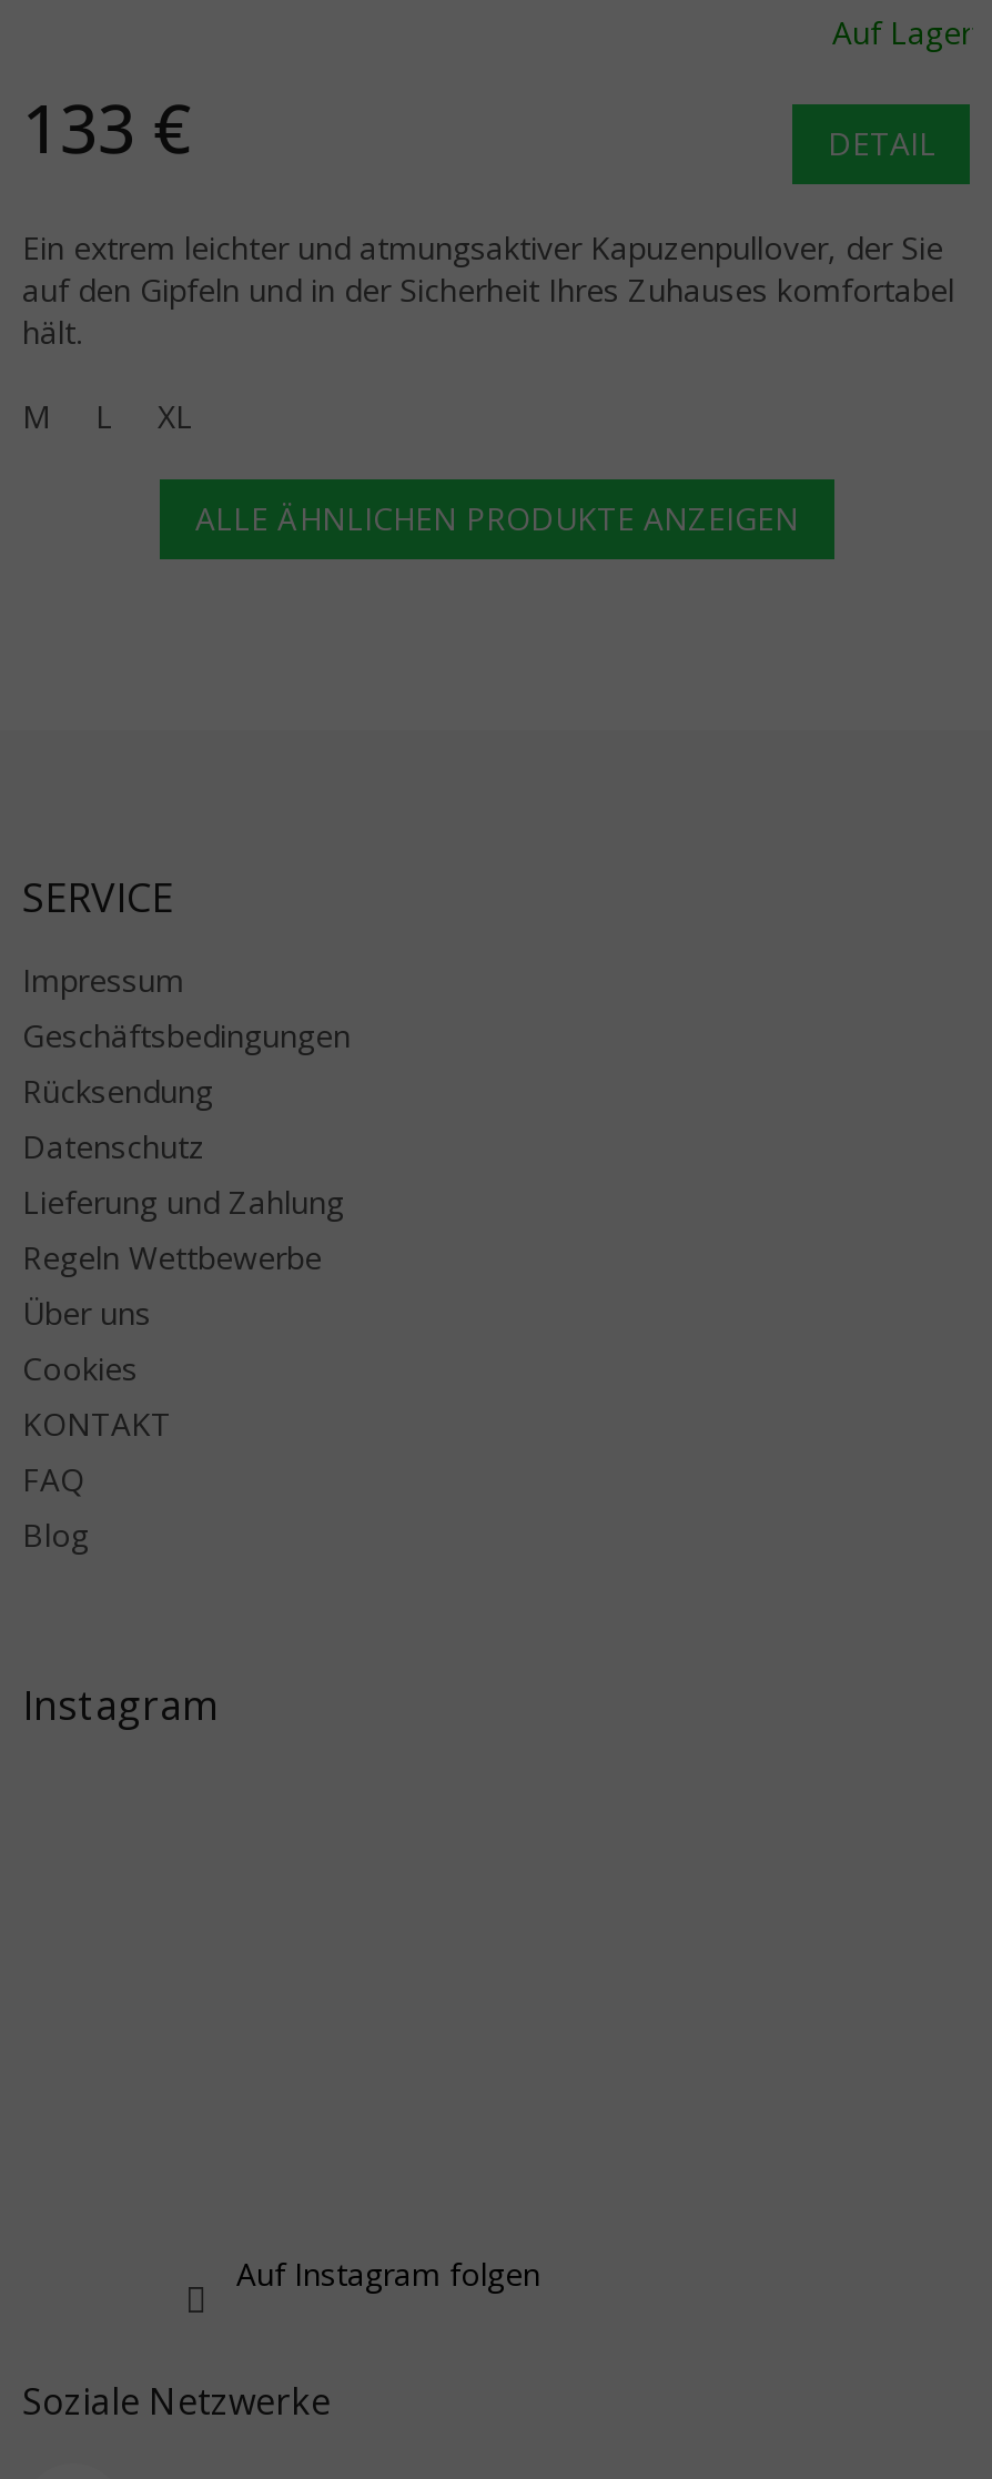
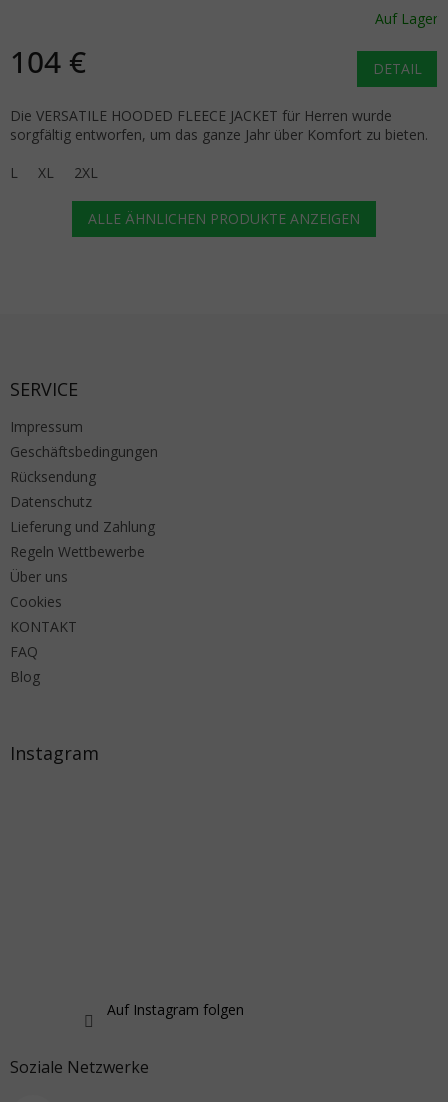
- 133 €
+ 104 €

- Ein extrem leichter und atmungsaktiver Kapuzenpullover, der Sie
- auf den Gipfeln und in der Sicherheit Ihres Zuhauses komfortabel
- hält.
- M
+ Die VERSATILE HOODED FLEECE JACKET für Herren wurde
+ sorgfältig entworfen, um das ganze Jahr über Komfort zu bieten.

+ 2XL
